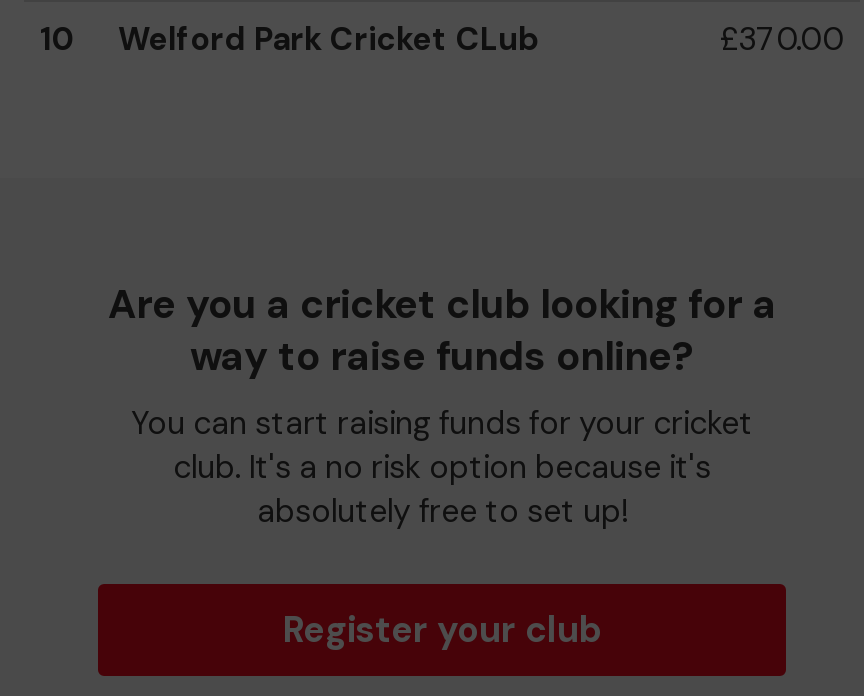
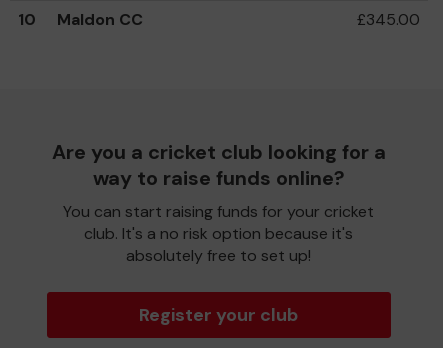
- Welford Park Cricket CLub
- £370.00
+ Maldon CC
+ £345.00
